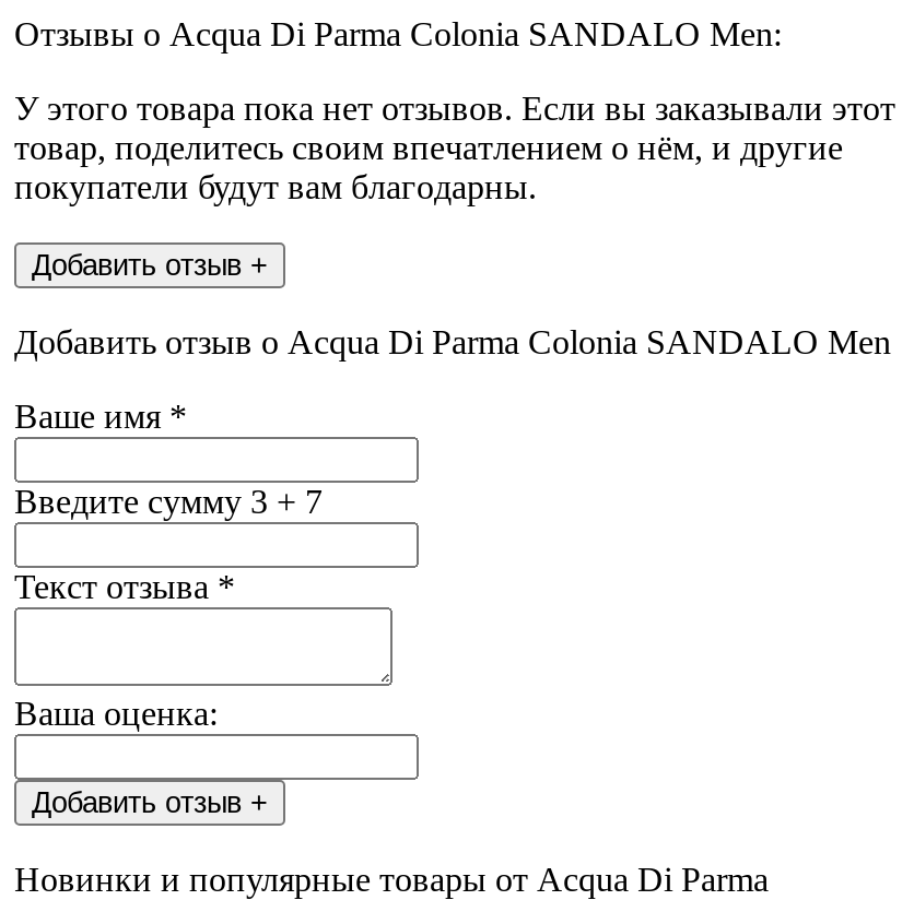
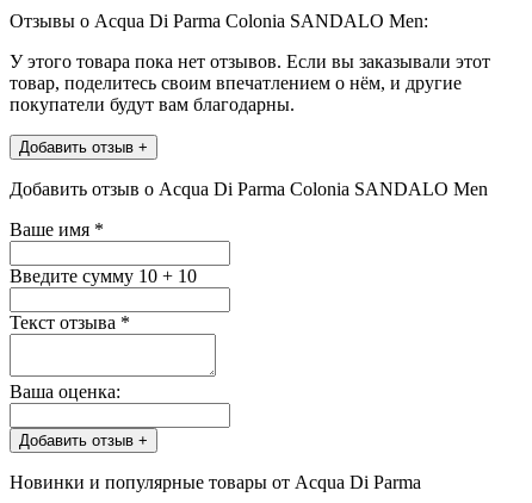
- Введите сумму 3 + 7
+ Введите сумму 10 + 10
